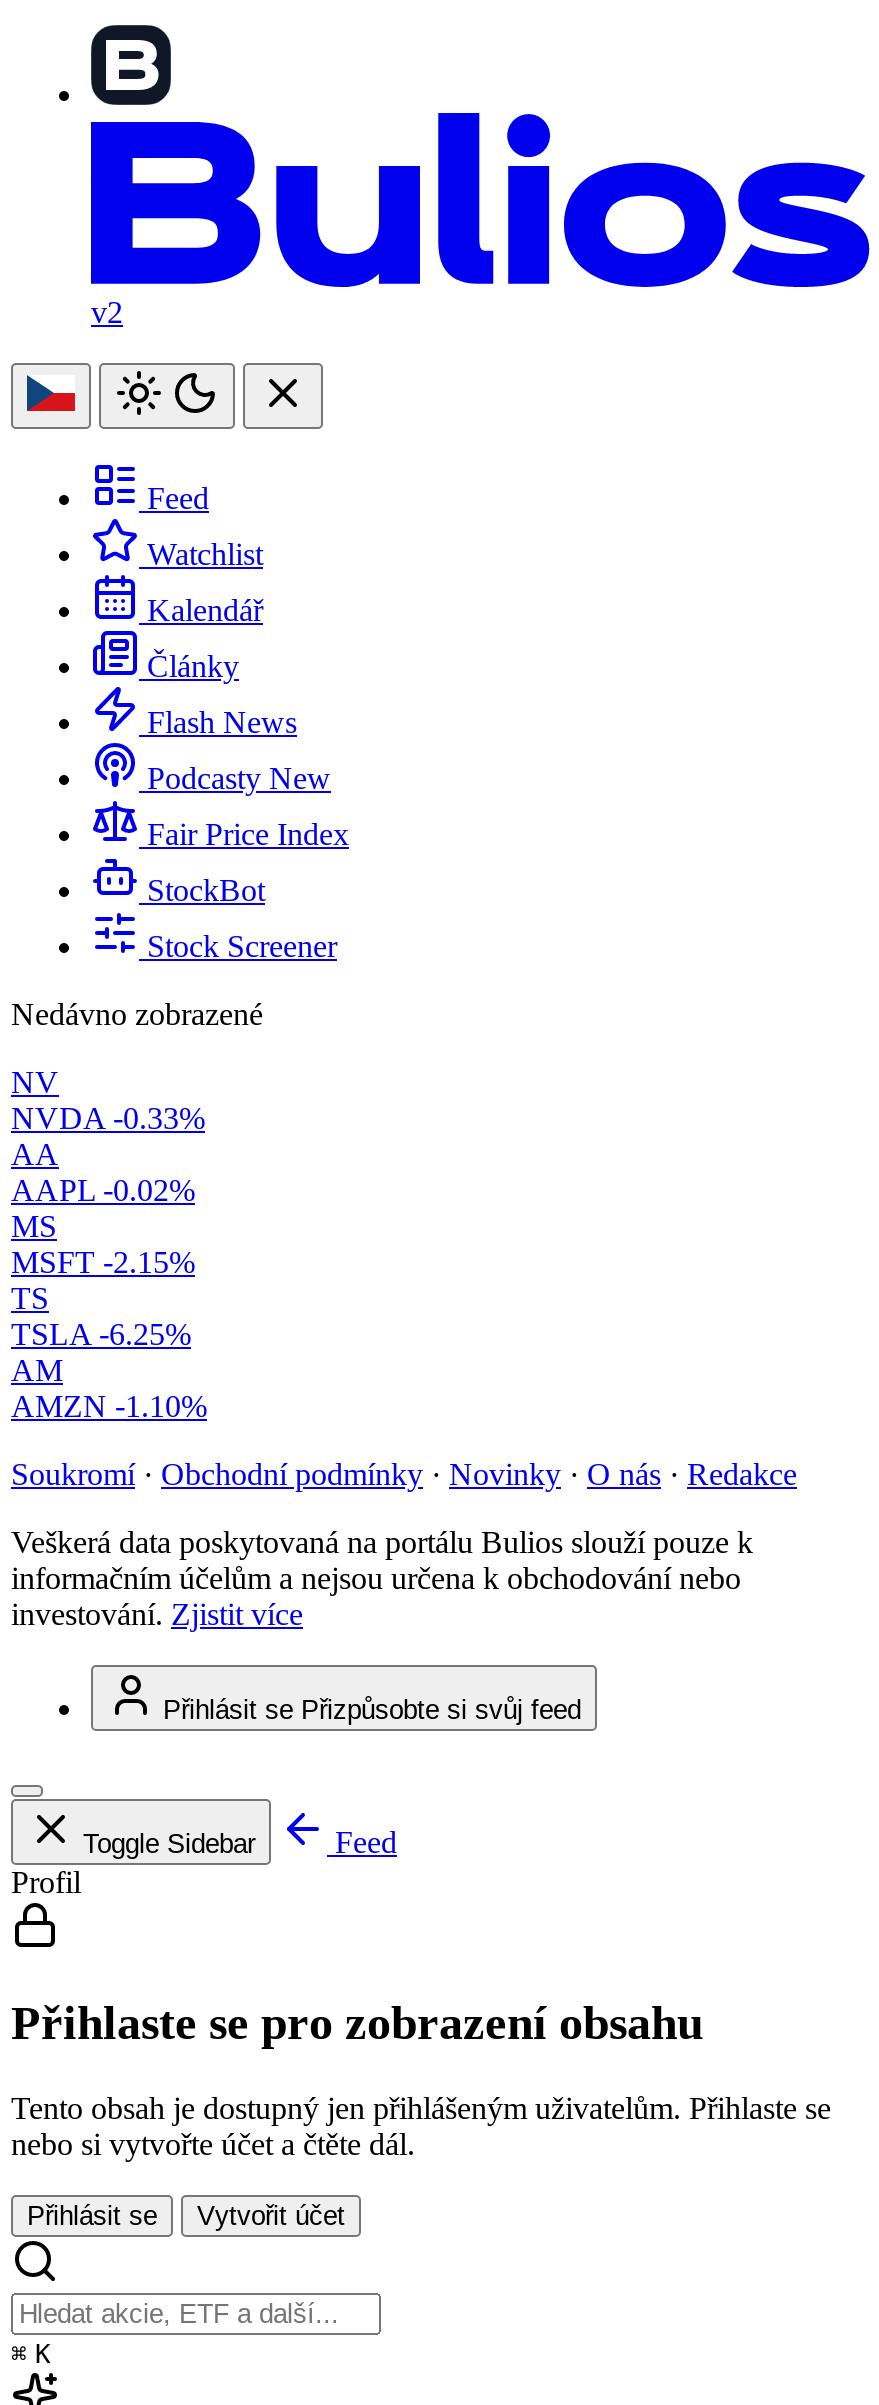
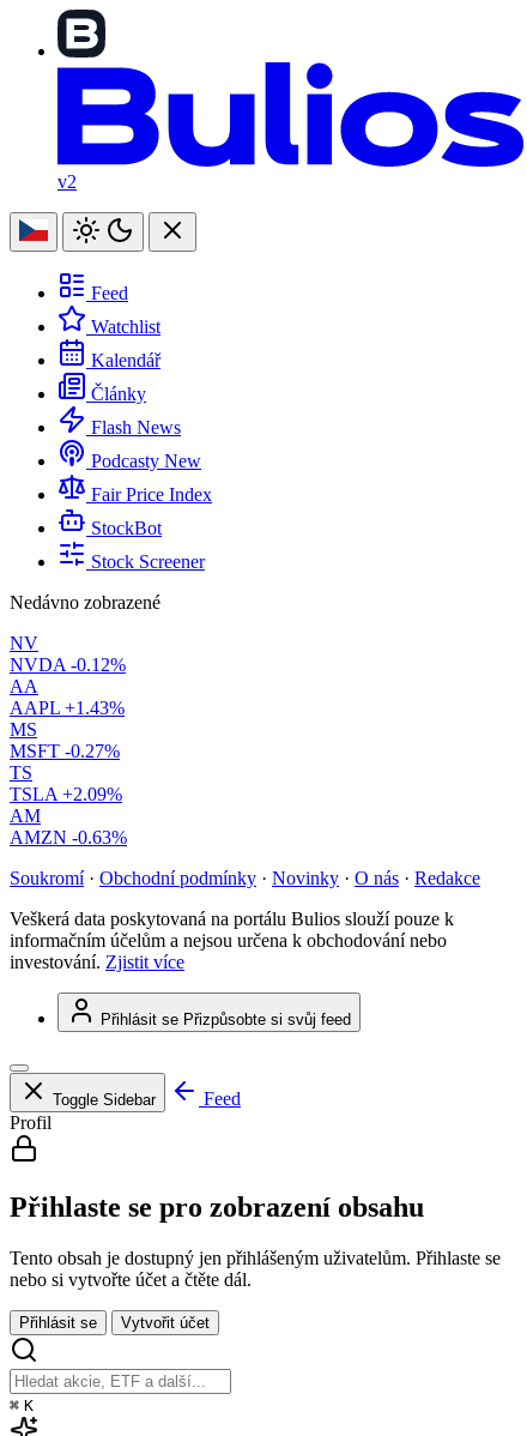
- NVDA -0.33%
+ NVDA -0.12%

- AAPL -0.02%
+ AAPL +1.43%

- MSFT -2.15%
+ MSFT -0.27%

- TSLA -6.25%
+ TSLA +2.09%

- AMZN -1.10%
+ AMZN -0.63%
